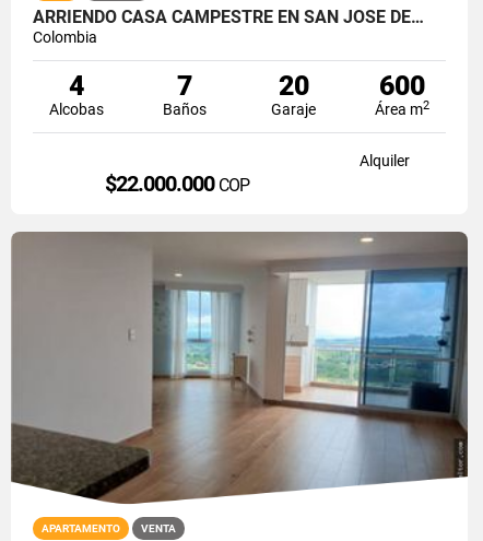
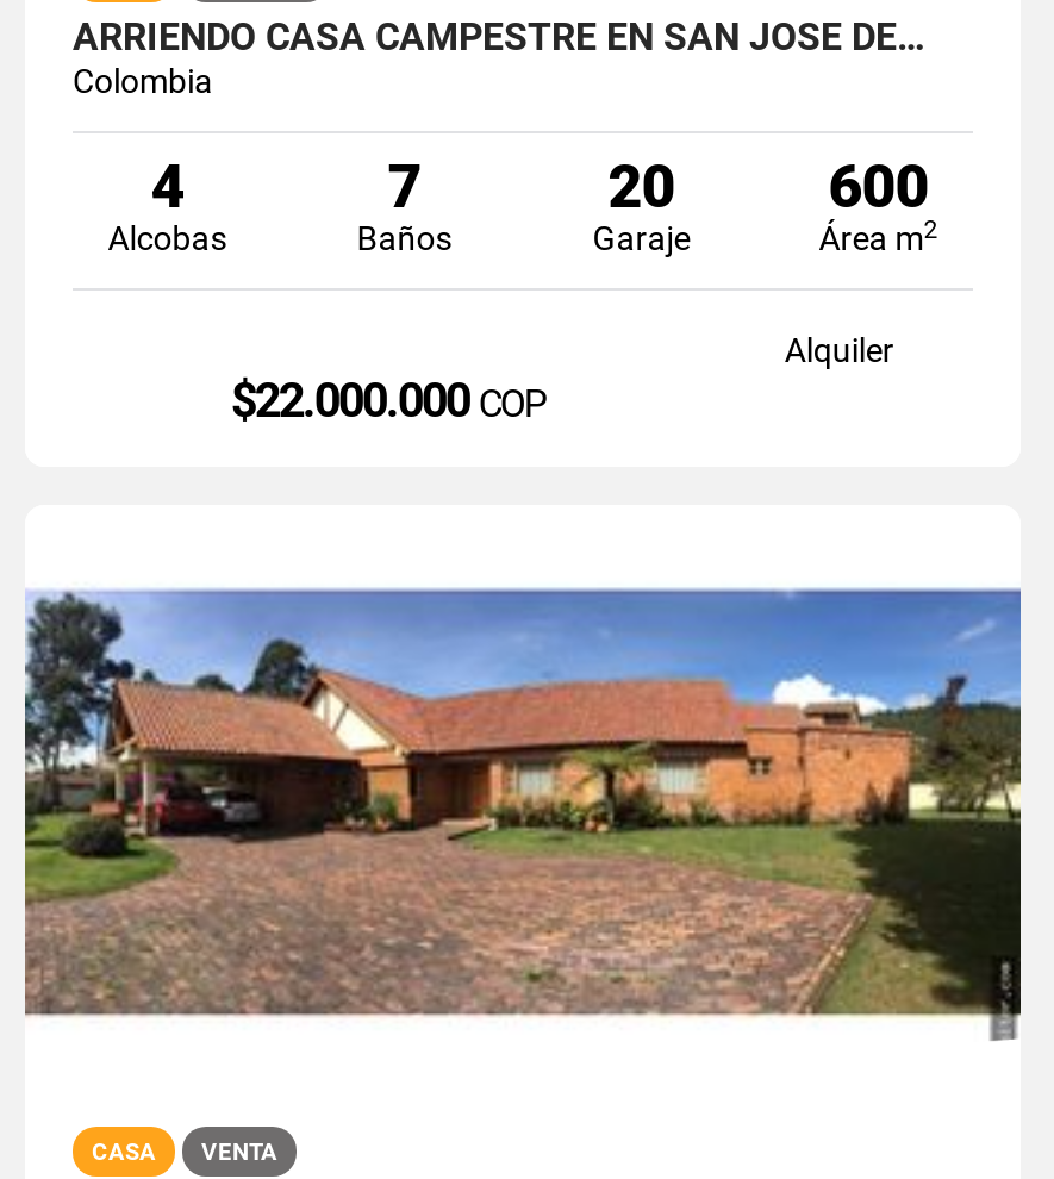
- [image]
- APARTAMENTO
+ [image]
+ CASA
